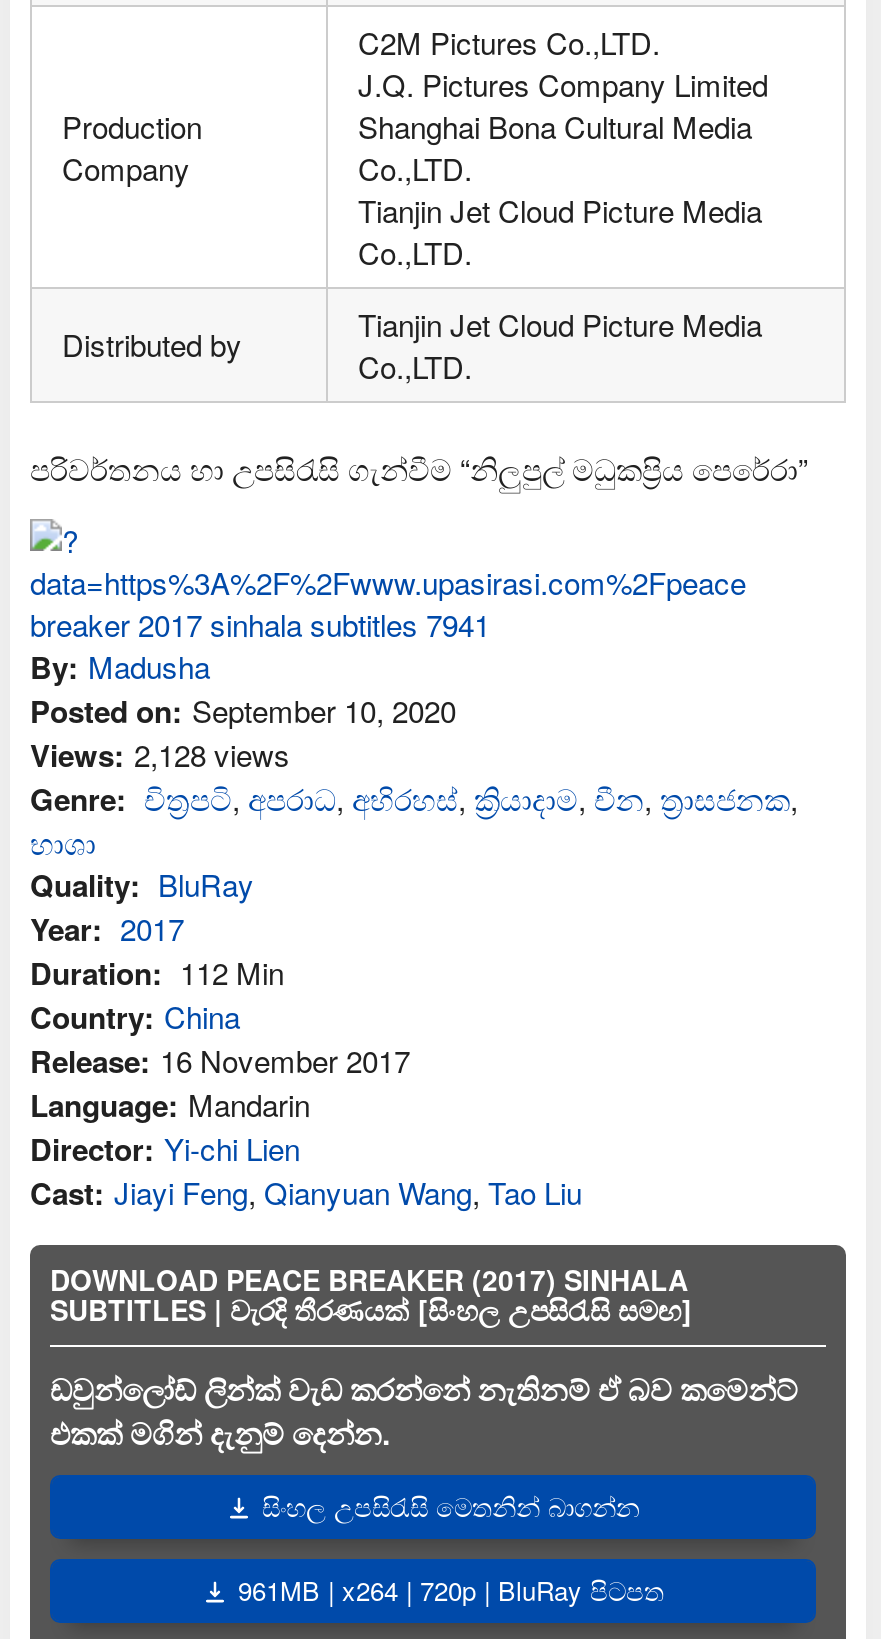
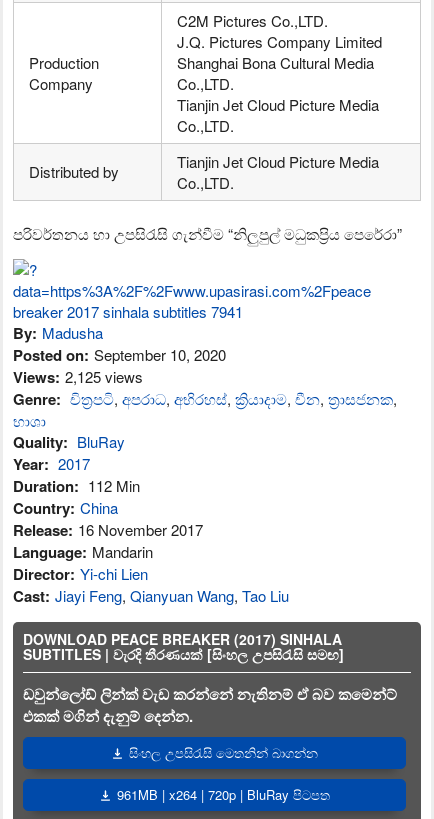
- Views: 2,128 views
+ Views: 2,125 views
